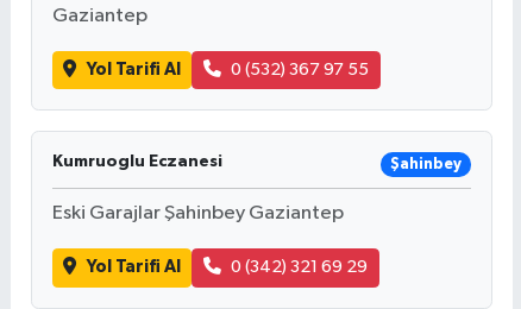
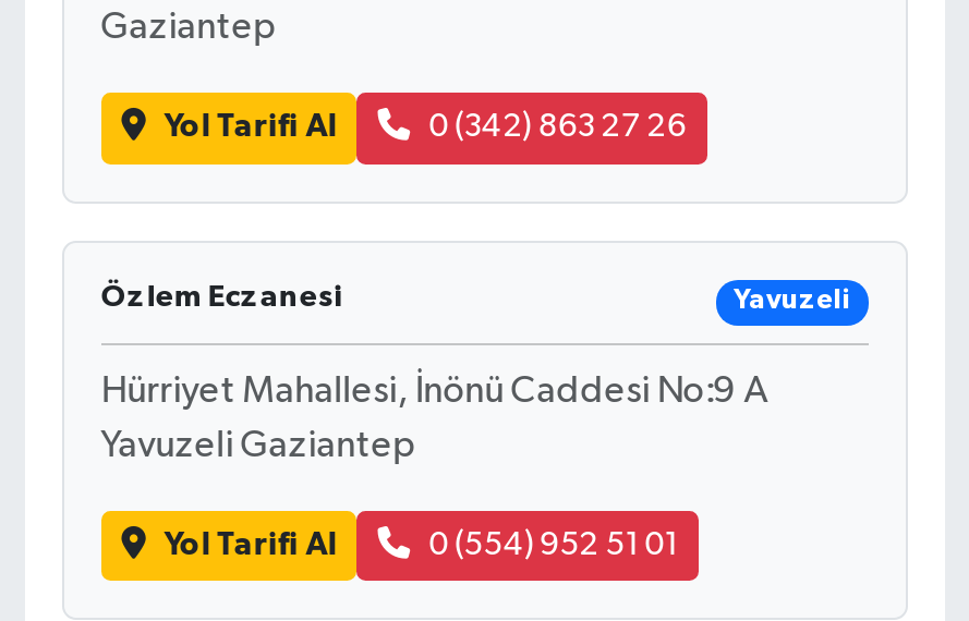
- 0 (532) 367 97 55
+ 0 (342) 863 27 26

- Kumruoglu Eczanesi
- Şahinbey
- Eski Garajlar Şahinbey Gaziantep
+ Özlem Eczanesi
+ Yavuzeli
+ Hürriyet Mahallesi, İnönü Caddesi No:9 A
+ Yavuzeli Gaziantep

- 0 (342) 321 69 29
+ 0 (554) 952 51 01
